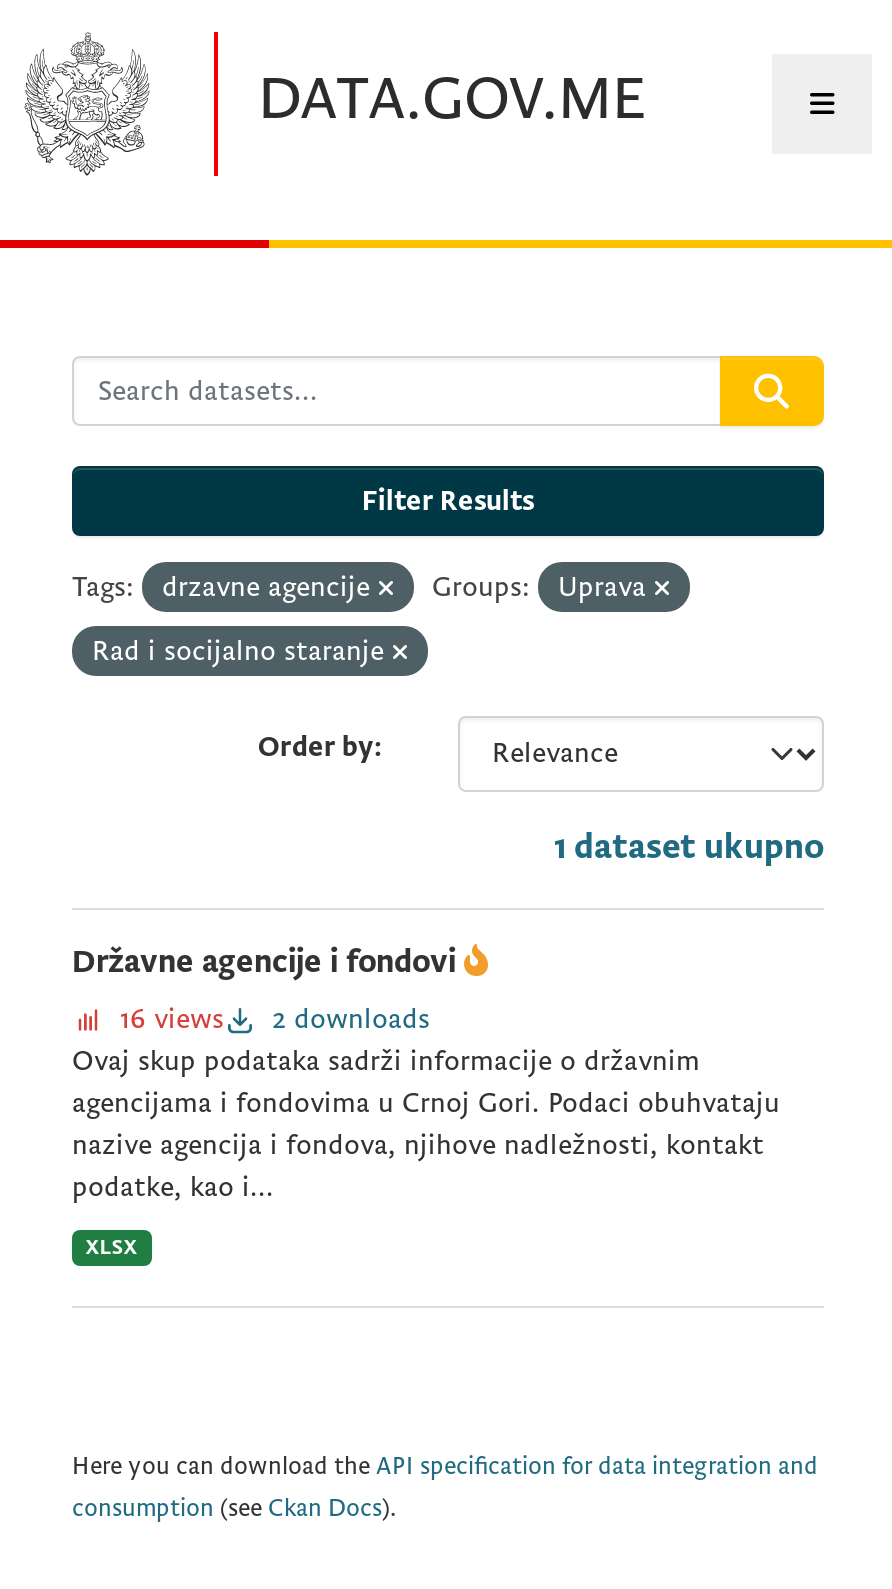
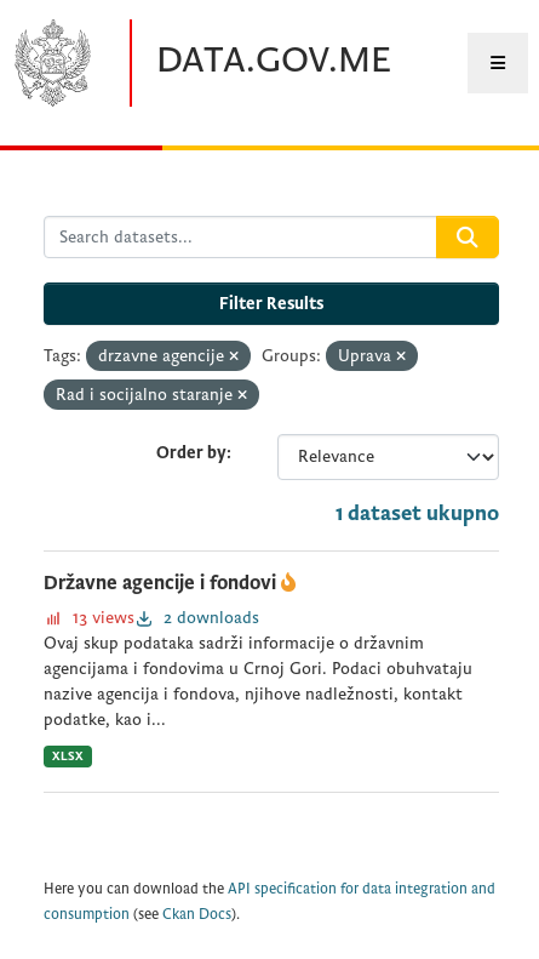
- 16 views 2 downloads
+ 13 views 2 downloads
